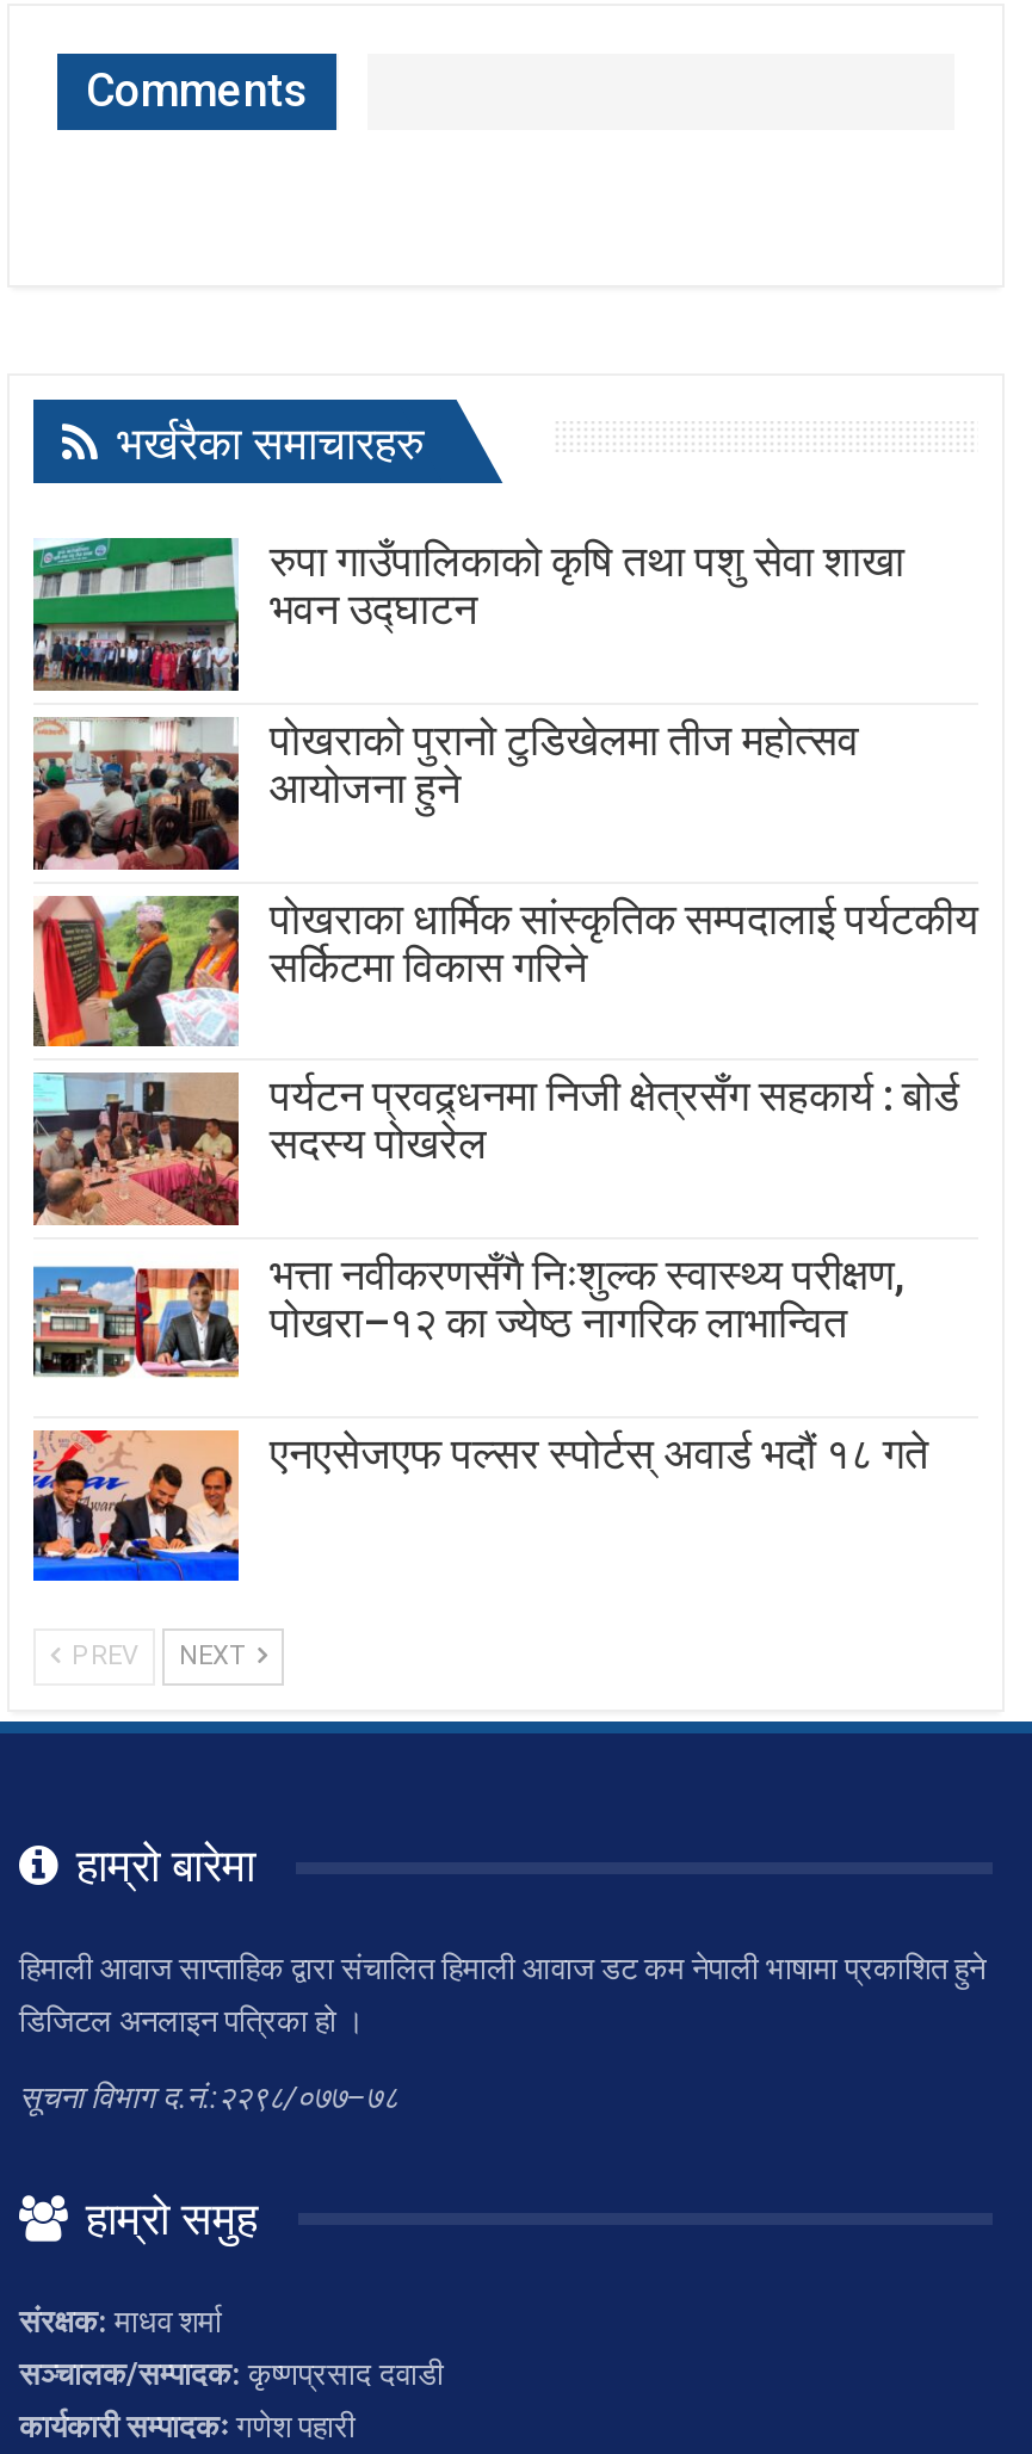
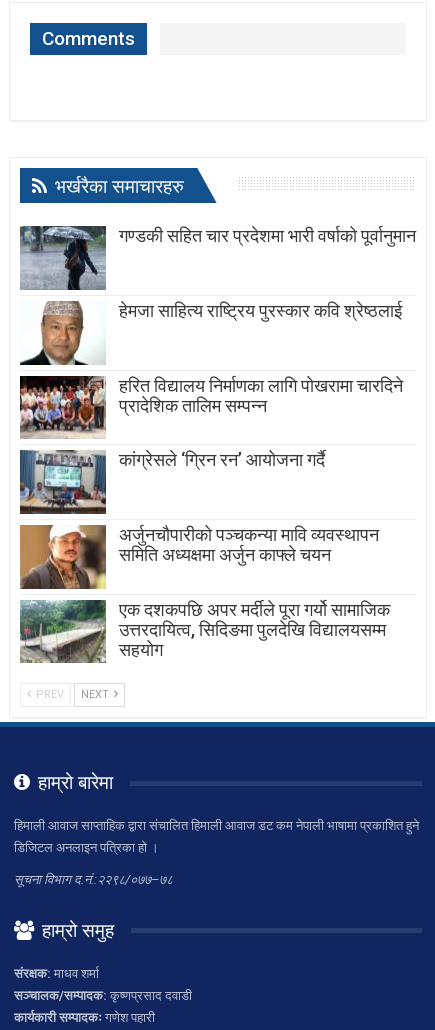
- [image]
- रुपा गाउँपालिकाको कृषि तथा पशु सेवा शाखा
- भवन उद्घाटन
+ [image]
+ गण्डकी सहित चार प्रदेशमा भारी वर्षाको पूर्वानुमान

- [image]
- पोखराको पुरानो टुडिखेलमा तीज महोत्सव
- आयोजना हुने
+ [image]
+ हेमजा साहित्य राष्ट्रिय पुरस्कार कवि श्रेष्ठलाई

- [image]
- पोखराका धार्मिक सांस्कृतिक सम्पदालाई पर्यटकीय
- सर्किटमा विकास गरिने
+ [image]
+ हरित विद्यालय निर्माणका लागि पोखरामा चारदिने
+ प्रादेशिक तालिम सम्पन्न

- [image]
- पर्यटन प्रवद्र्धनमा निजी क्षेत्रसँग सहकार्य : बोर्ड
- सदस्य पोखरेल
+ [image]
+ कांग्रेसले ‘ग्रिन रन’ आयोजना गर्दै

- [image]
- भत्ता नवीकरणसँगै निःशुल्क स्वास्थ्य परीक्षण,
- पोखरा–१२ का ज्येष्ठ नागरिक लाभान्वित
+ [image]
+ अर्जुनचौपारीको पञ्चकन्या मावि व्यवस्थापन
+ समिति अध्यक्षमा अर्जुन काफ्ले चयन

- [image]
- एनएसेजएफ पल्सर स्पोर्टस् अवार्ड भदौं १८ गते
+ [image]
+ एक दशकपछि अपर मर्दीले पूरा गर्यो सामाजिक
+ उत्तरदायित्व, सिदिङमा पुलदेखि विद्यालयसम्म
+ सहयोग
